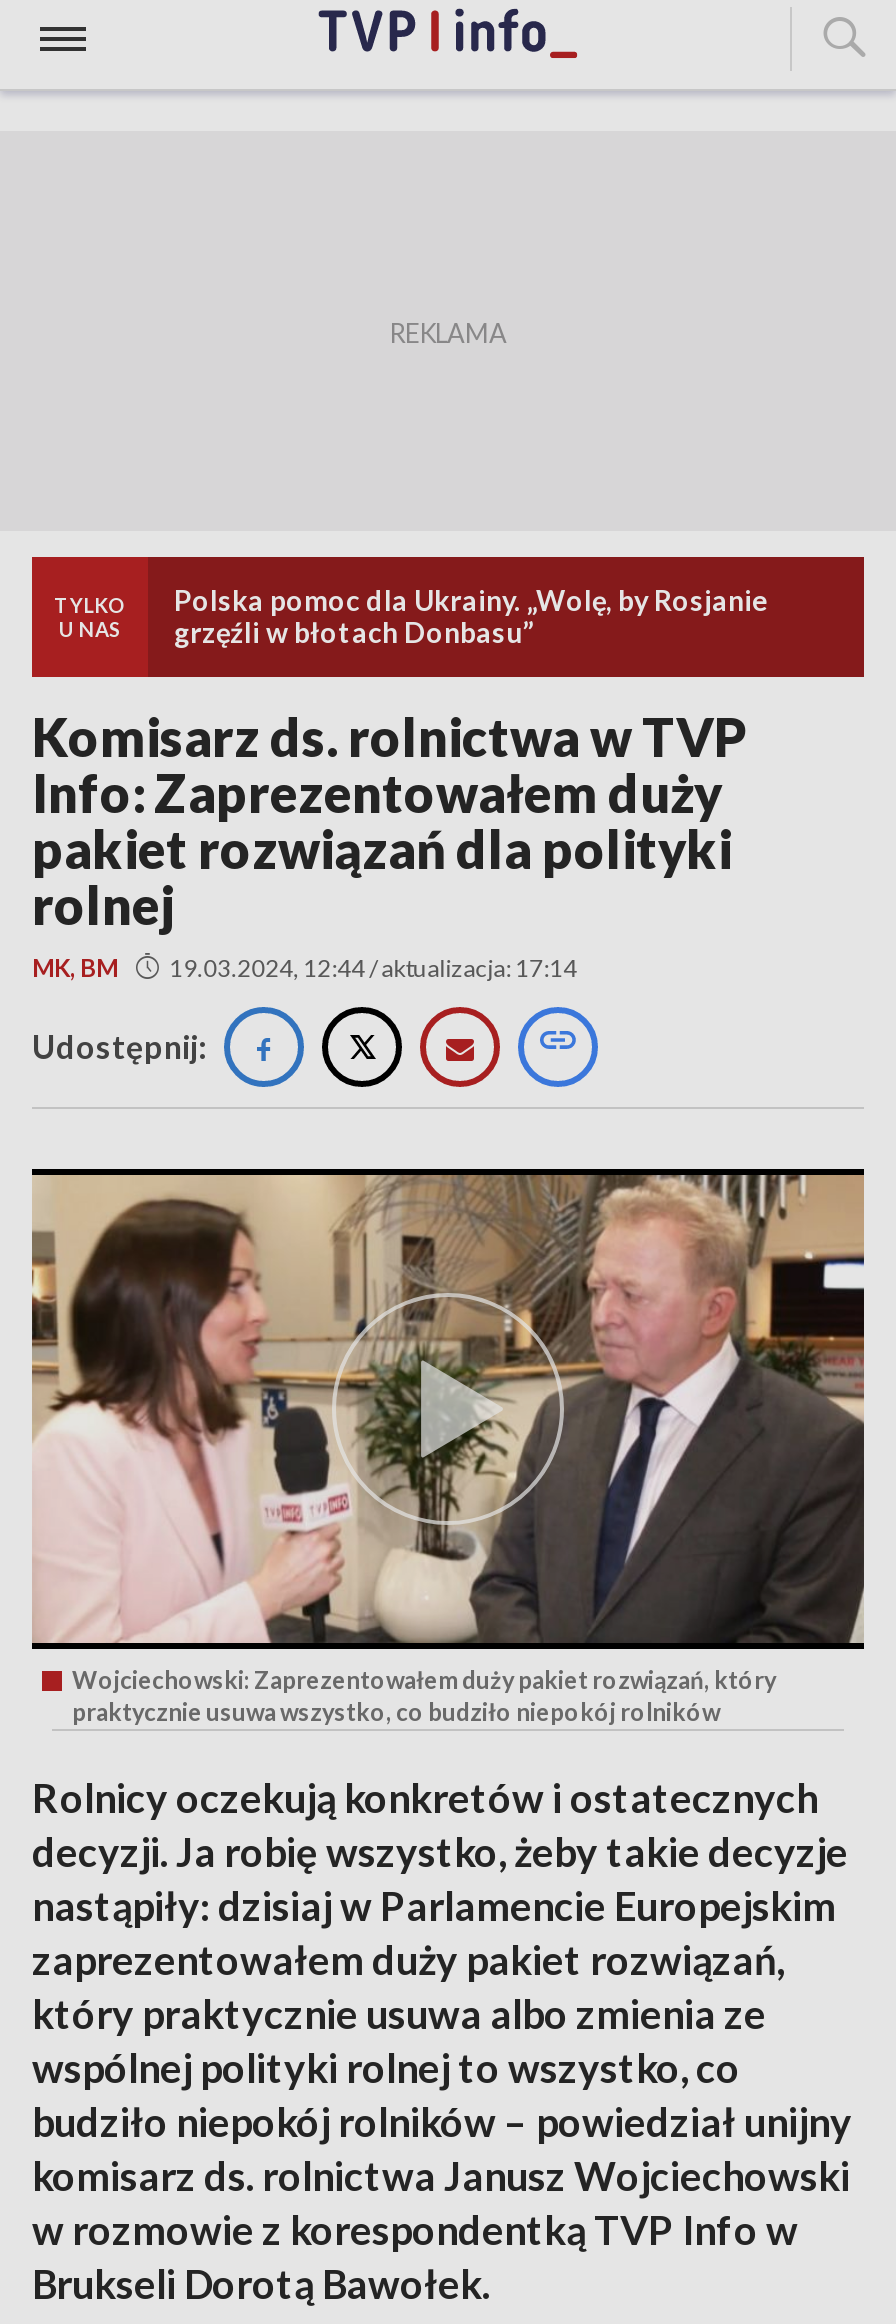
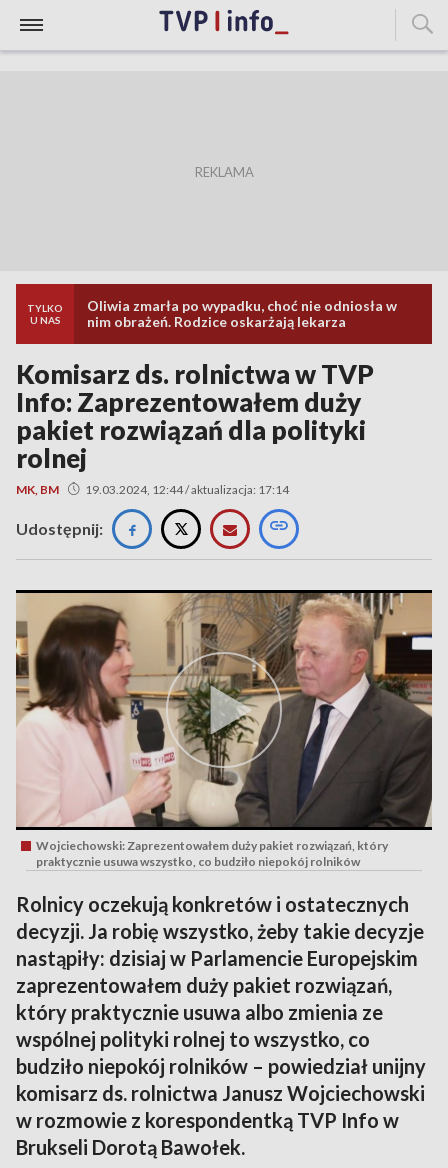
- Polska pomoc dla Ukrainy. „Wolę, by Rosjanie
- grzęźli w błotach Donbasu”
+ Oliwia zmarła po wypadku, choć nie odniosła w
+ nim obrażeń. Rodzice oskarżają lekarza
